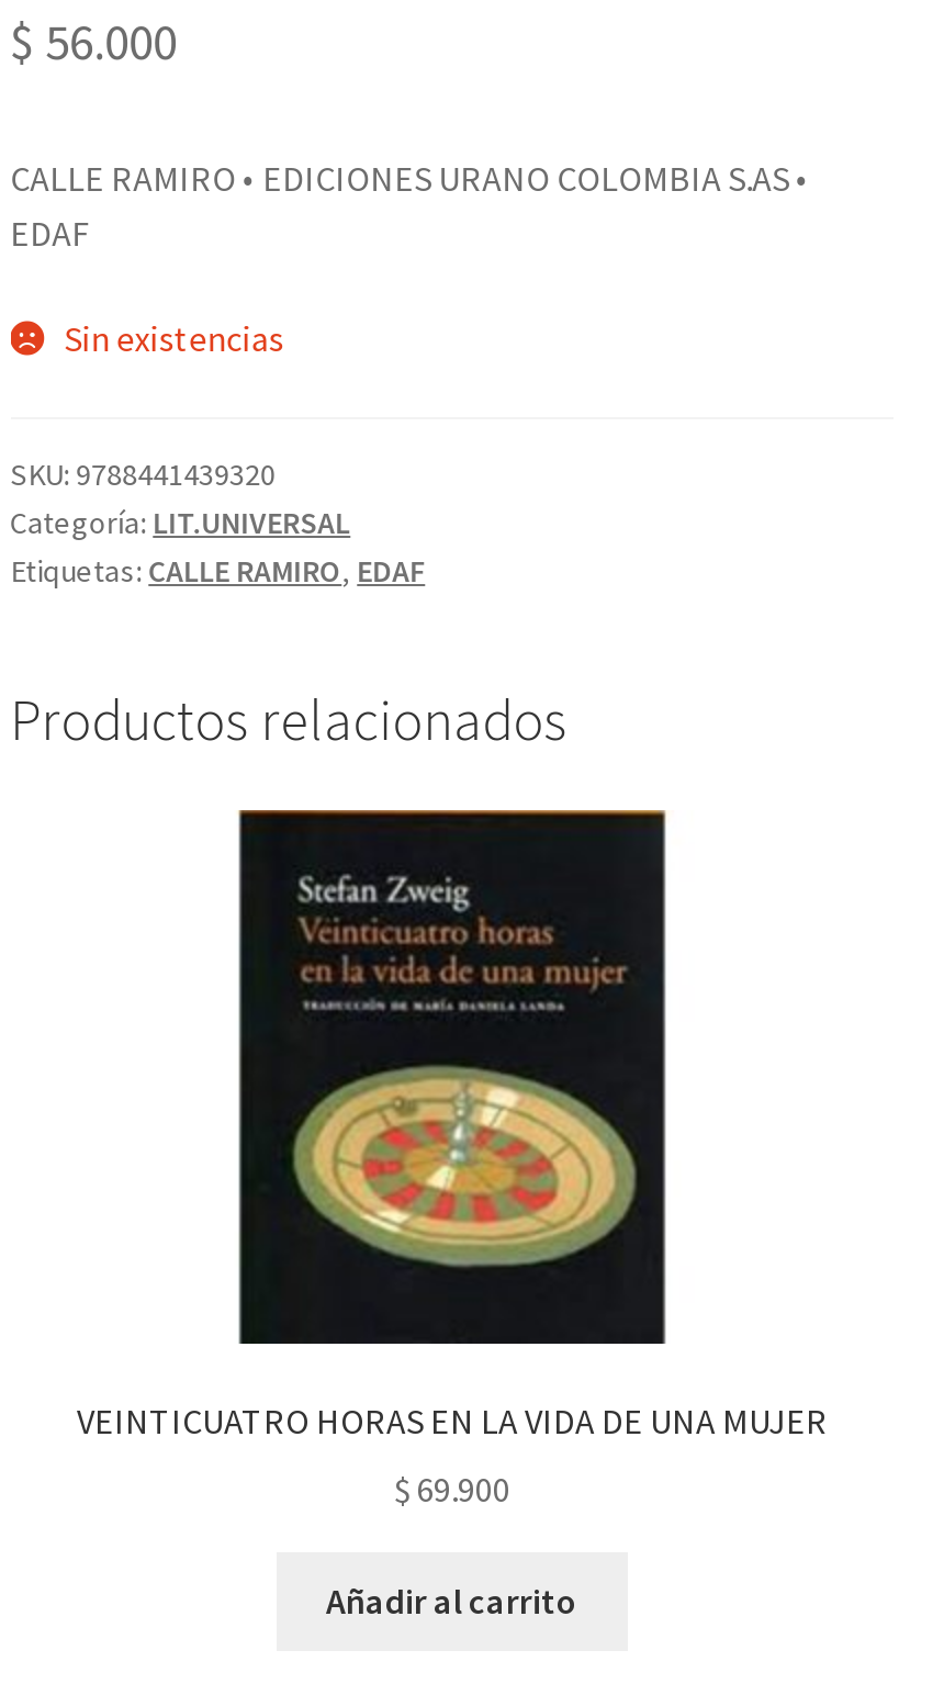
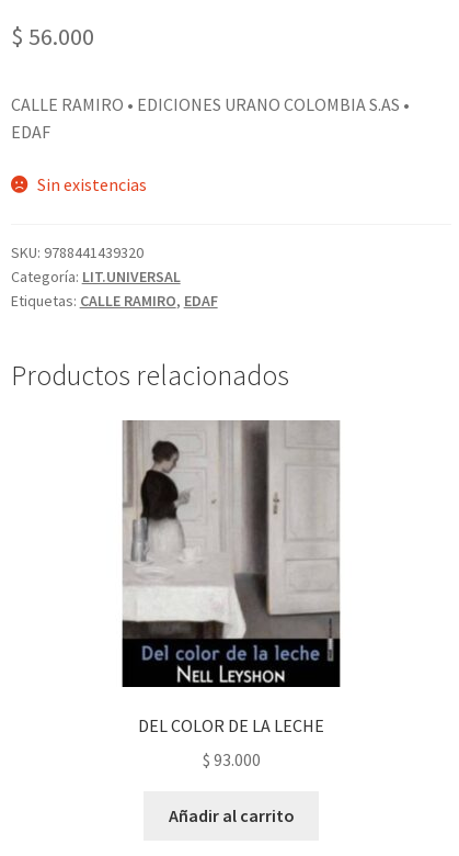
- [image]
- VEINTICUATRO HORAS EN LA VIDA DE UNA MUJER
+ [image]
+ DEL COLOR DE LA LECHE

- $69.900
+ $93.000
